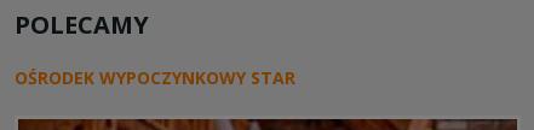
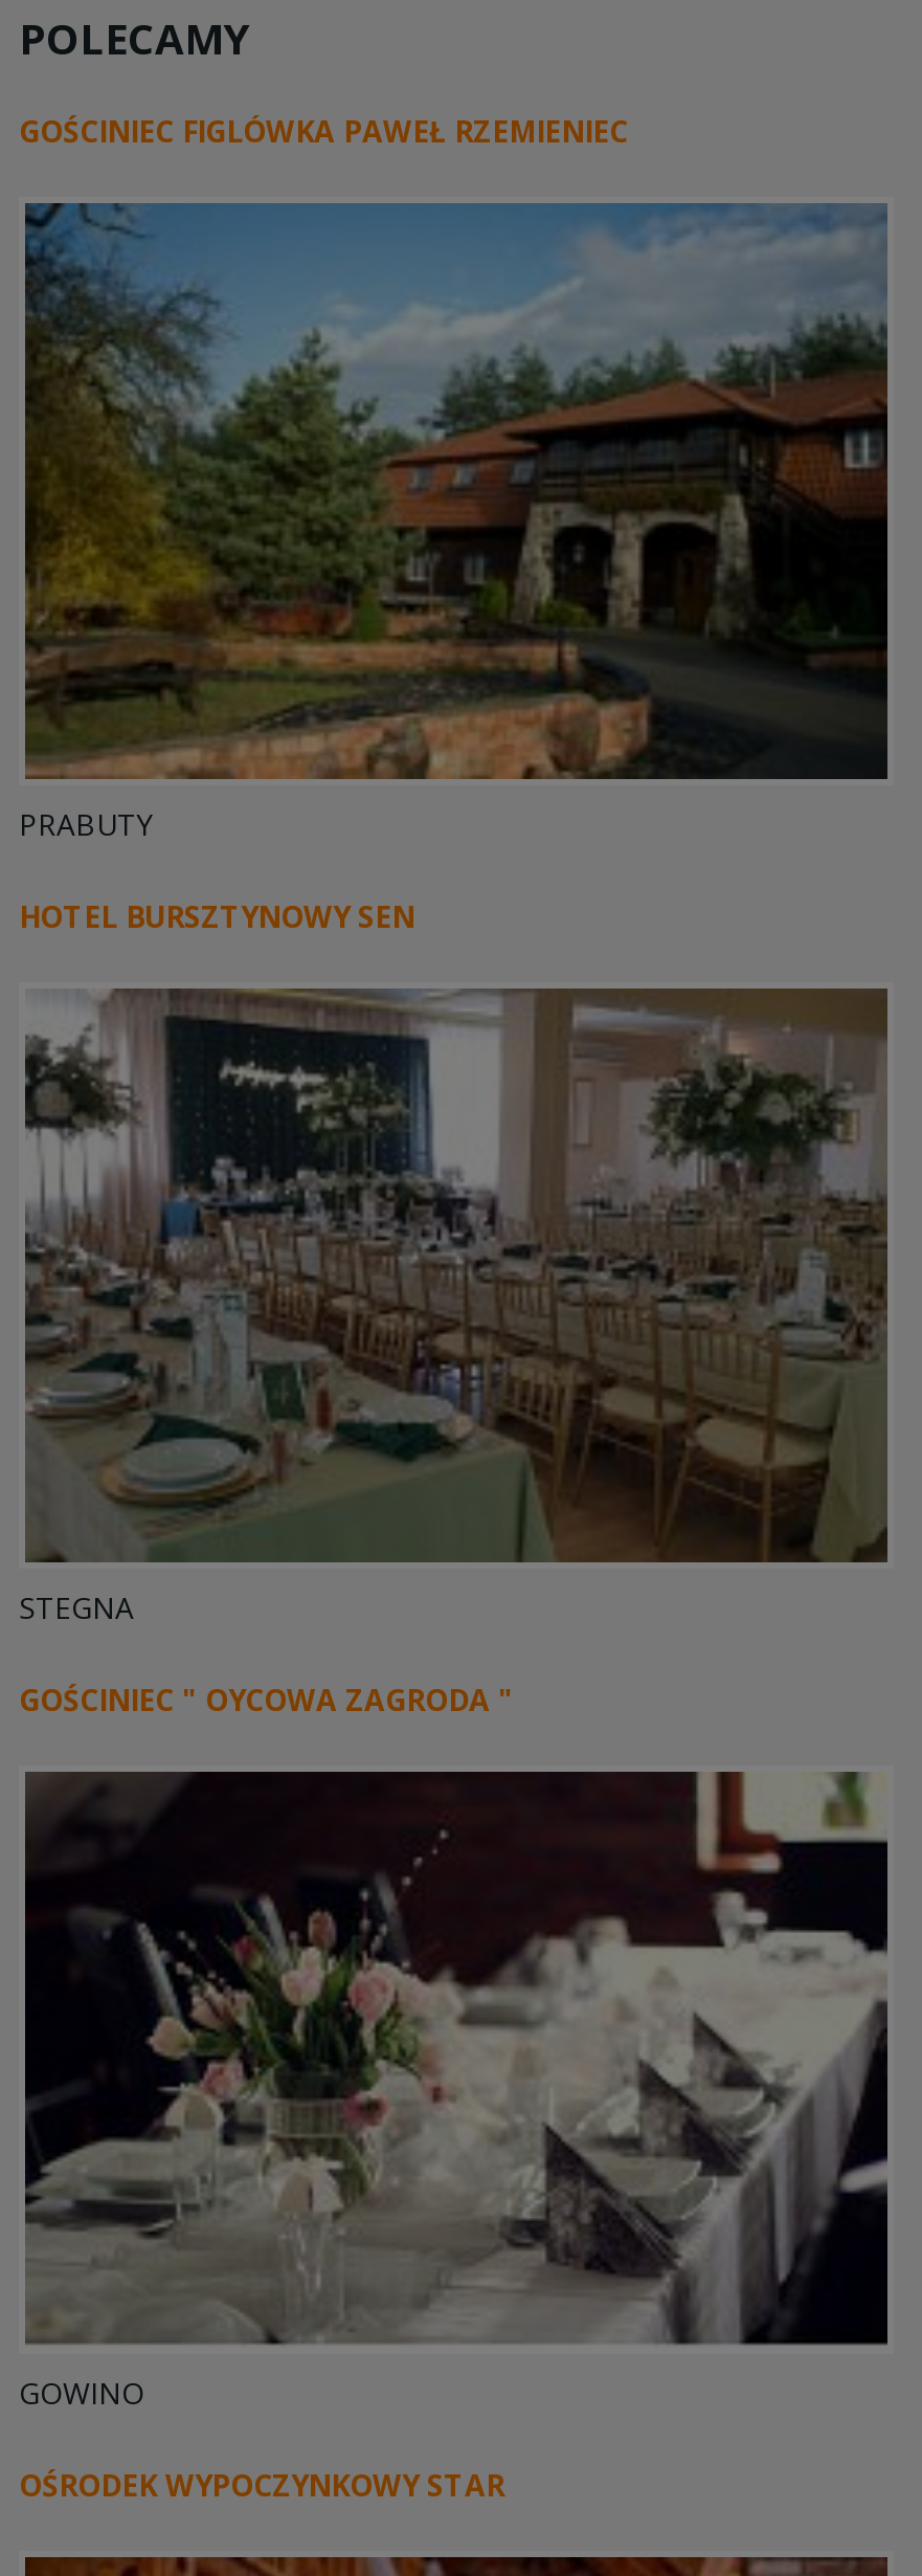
+ GOŚCINIEC FIGLÓWKA PAWEŁ RZEMIENIEC

+ [image]
+ PRABUTY
+ HOTEL BURSZTYNOWY SEN

+ [image]
+ STEGNA
+ GOŚCINIEC " OYCOWA ZAGRODA "

+ [image]
+ GOWINO
